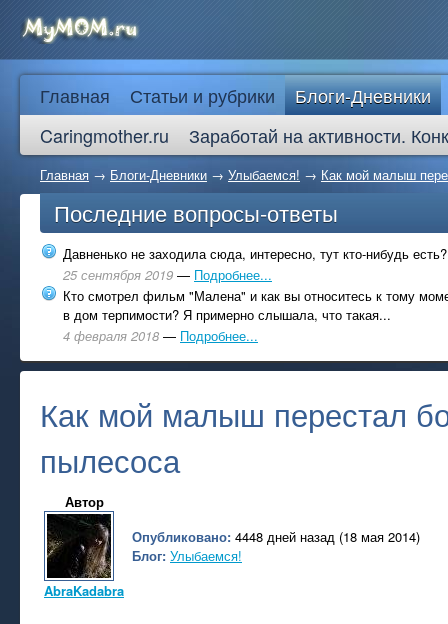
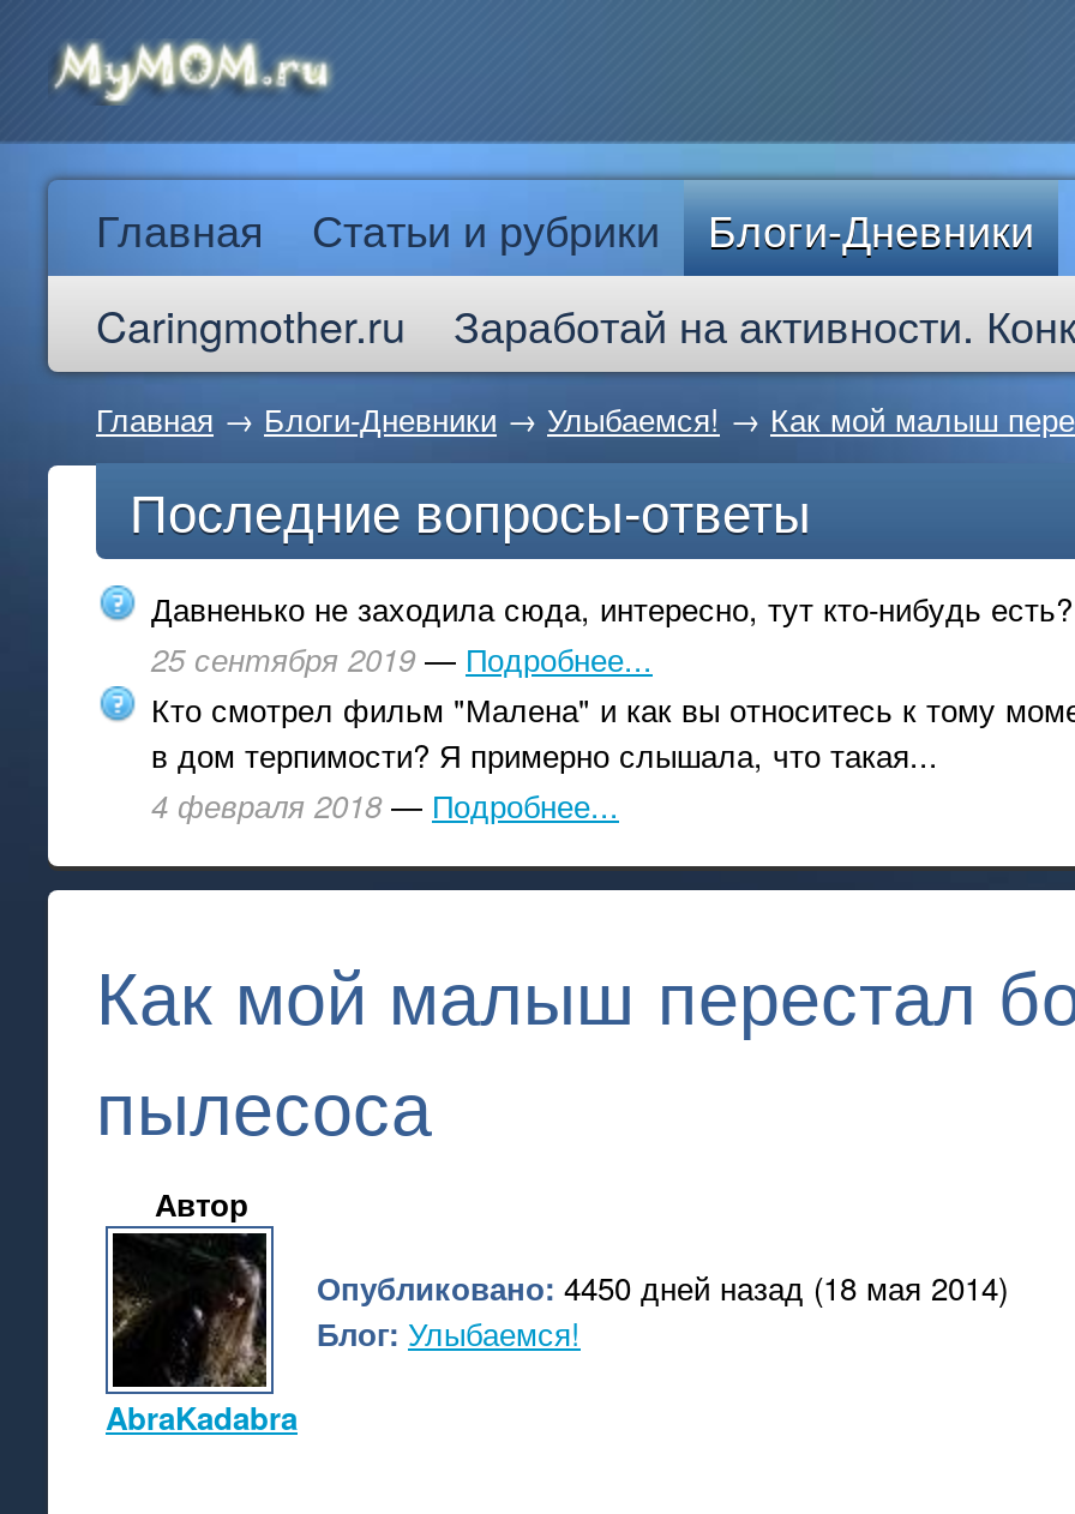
- Опубликовано: 4448 дней назад (18 мая 2014)
+ Опубликовано: 4450 дней назад (18 мая 2014)
